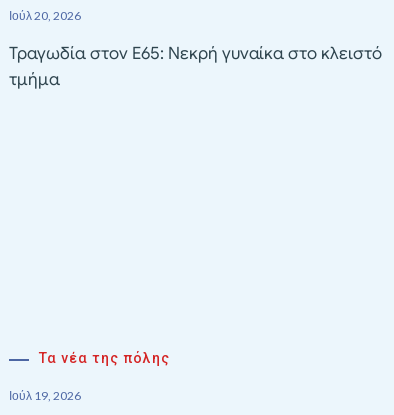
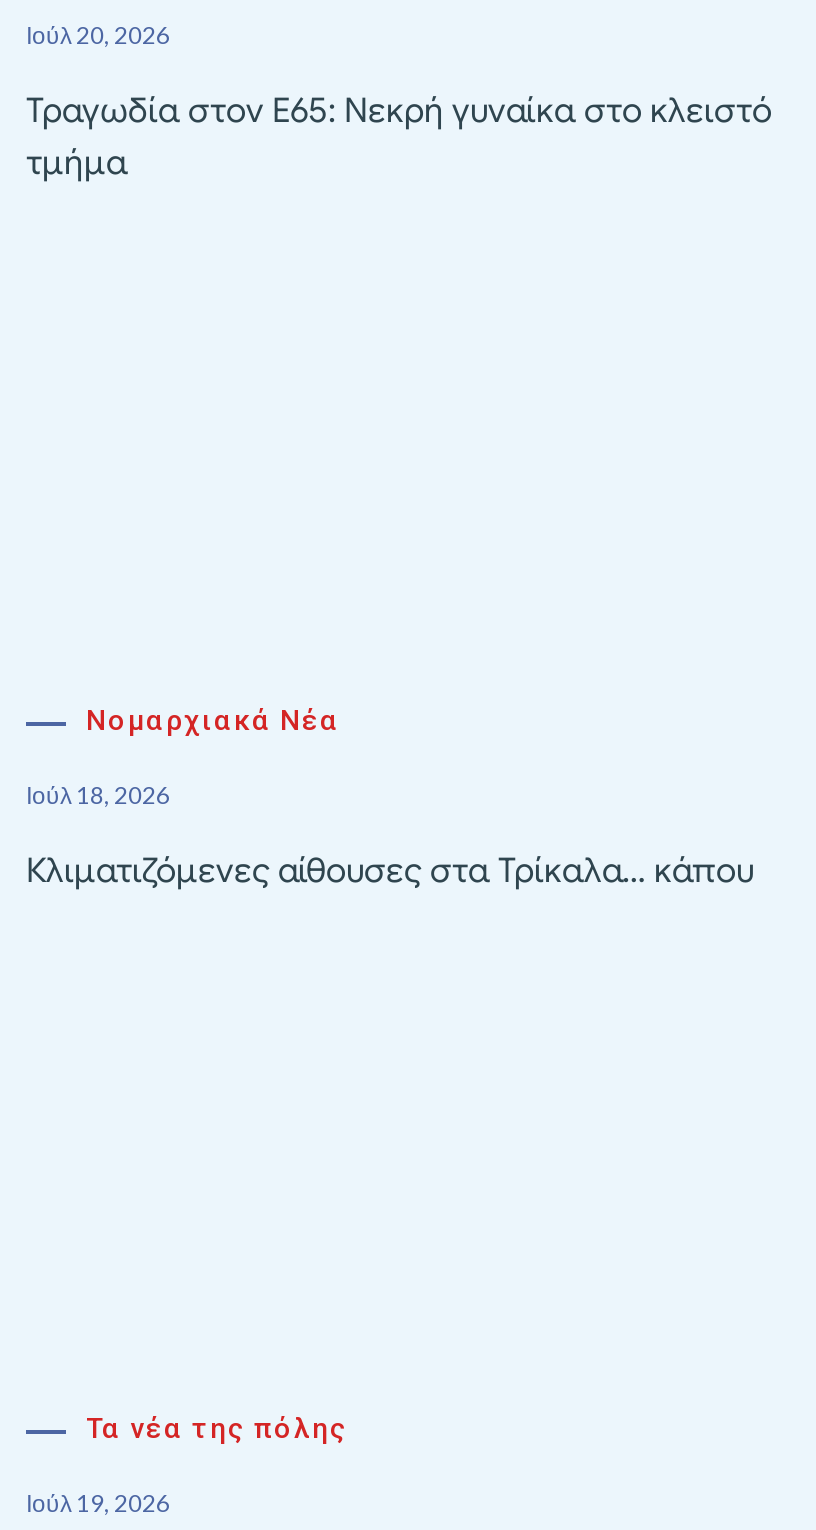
+ Νομαρχιακά Νέα
+ Ιούλ 18, 2026
+ Κλιματιζόμενες αίθουσες στα Τρίκαλα… κάπου
